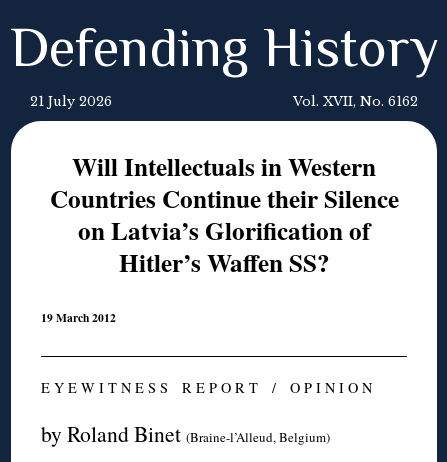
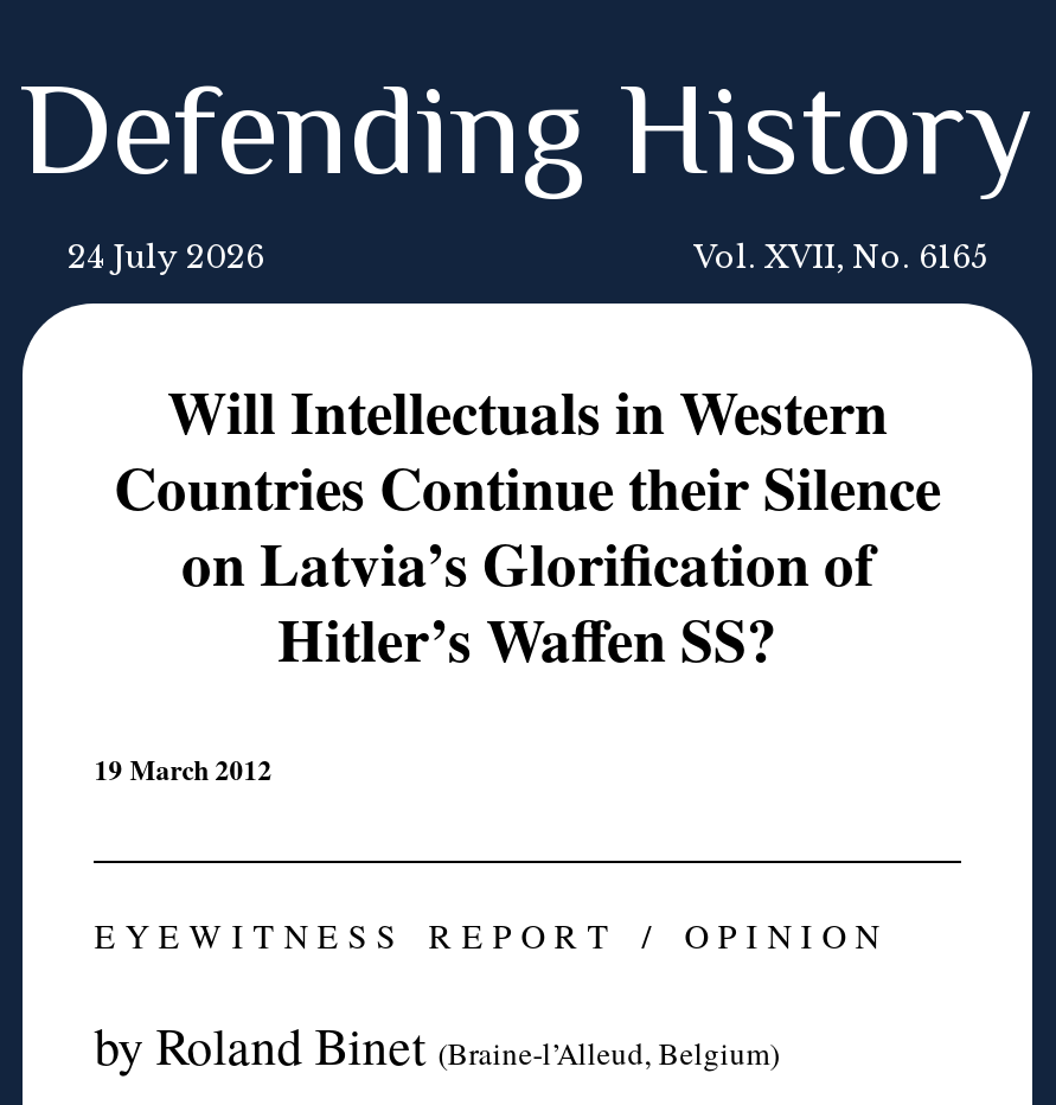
- 21 July 2026
+ 24 July 2026

- Vol. XVII, No. 6162
+ Vol. XVII, No. 6165
